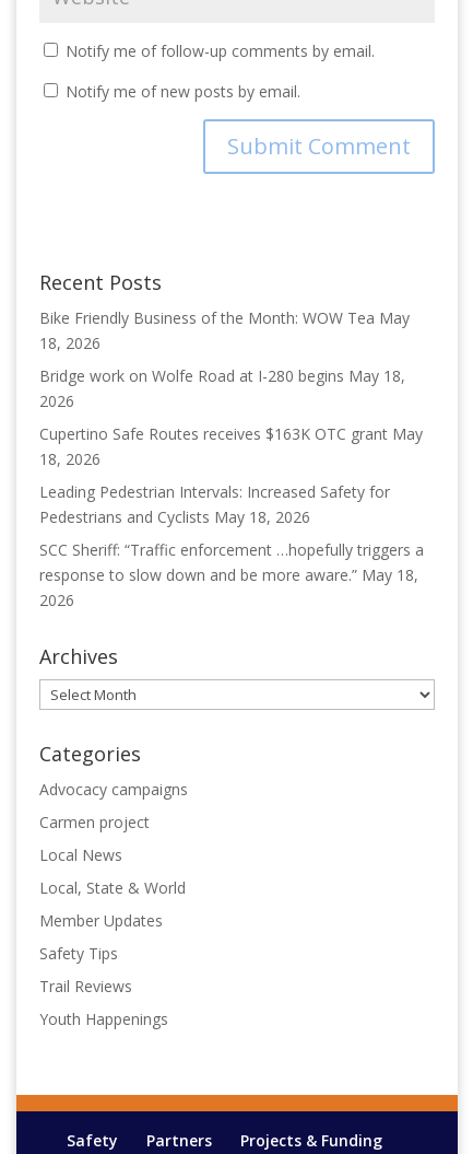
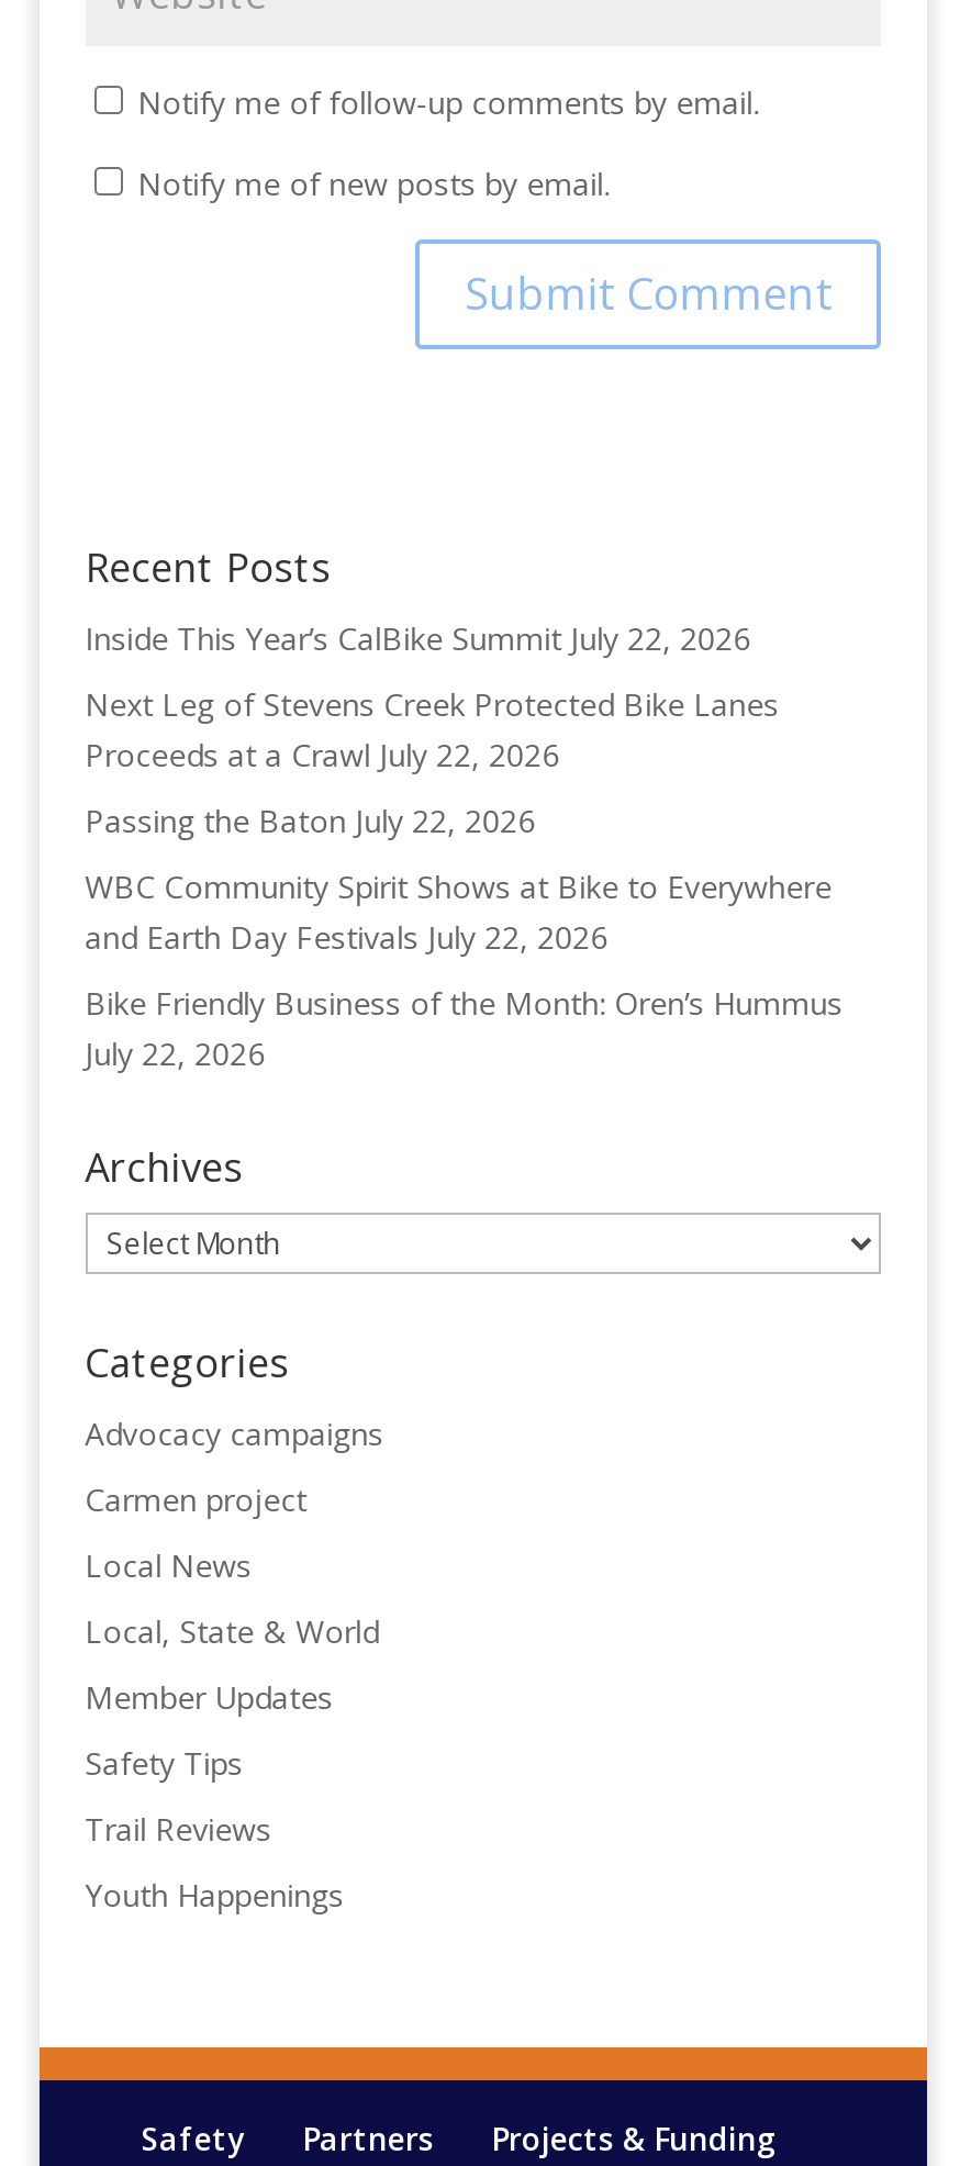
- Bike Friendly Business of the Month: WOW Tea May
- 18, 2026
+ Inside This Year’s CalBike Summit July 22, 2026

- Bridge work on Wolfe Road at I-280 begins May 18,
- 2026
+ Next Leg of Stevens Creek Protected Bike Lanes
+ Proceeds at a Crawl July 22, 2026

- Cupertino Safe Routes receives $163K OTC grant May
- 18, 2026
+ Passing the Baton July 22, 2026

- Leading Pedestrian Intervals: Increased Safety for
- Pedestrians and Cyclists May 18, 2026
+ WBC Community Spirit Shows at Bike to Everywhere
+ and Earth Day Festivals July 22, 2026

- SCC Sheriff: “Traffic enforcement …hopefully triggers a
- response to slow down and be more aware.” May 18,
- 2026
+ Bike Friendly Business of the Month: Oren’s Hummus
+ July 22, 2026
